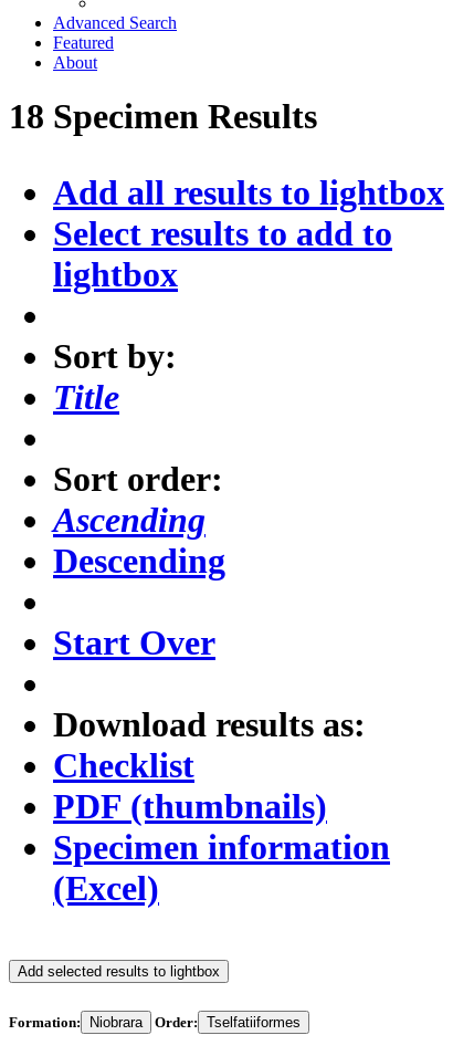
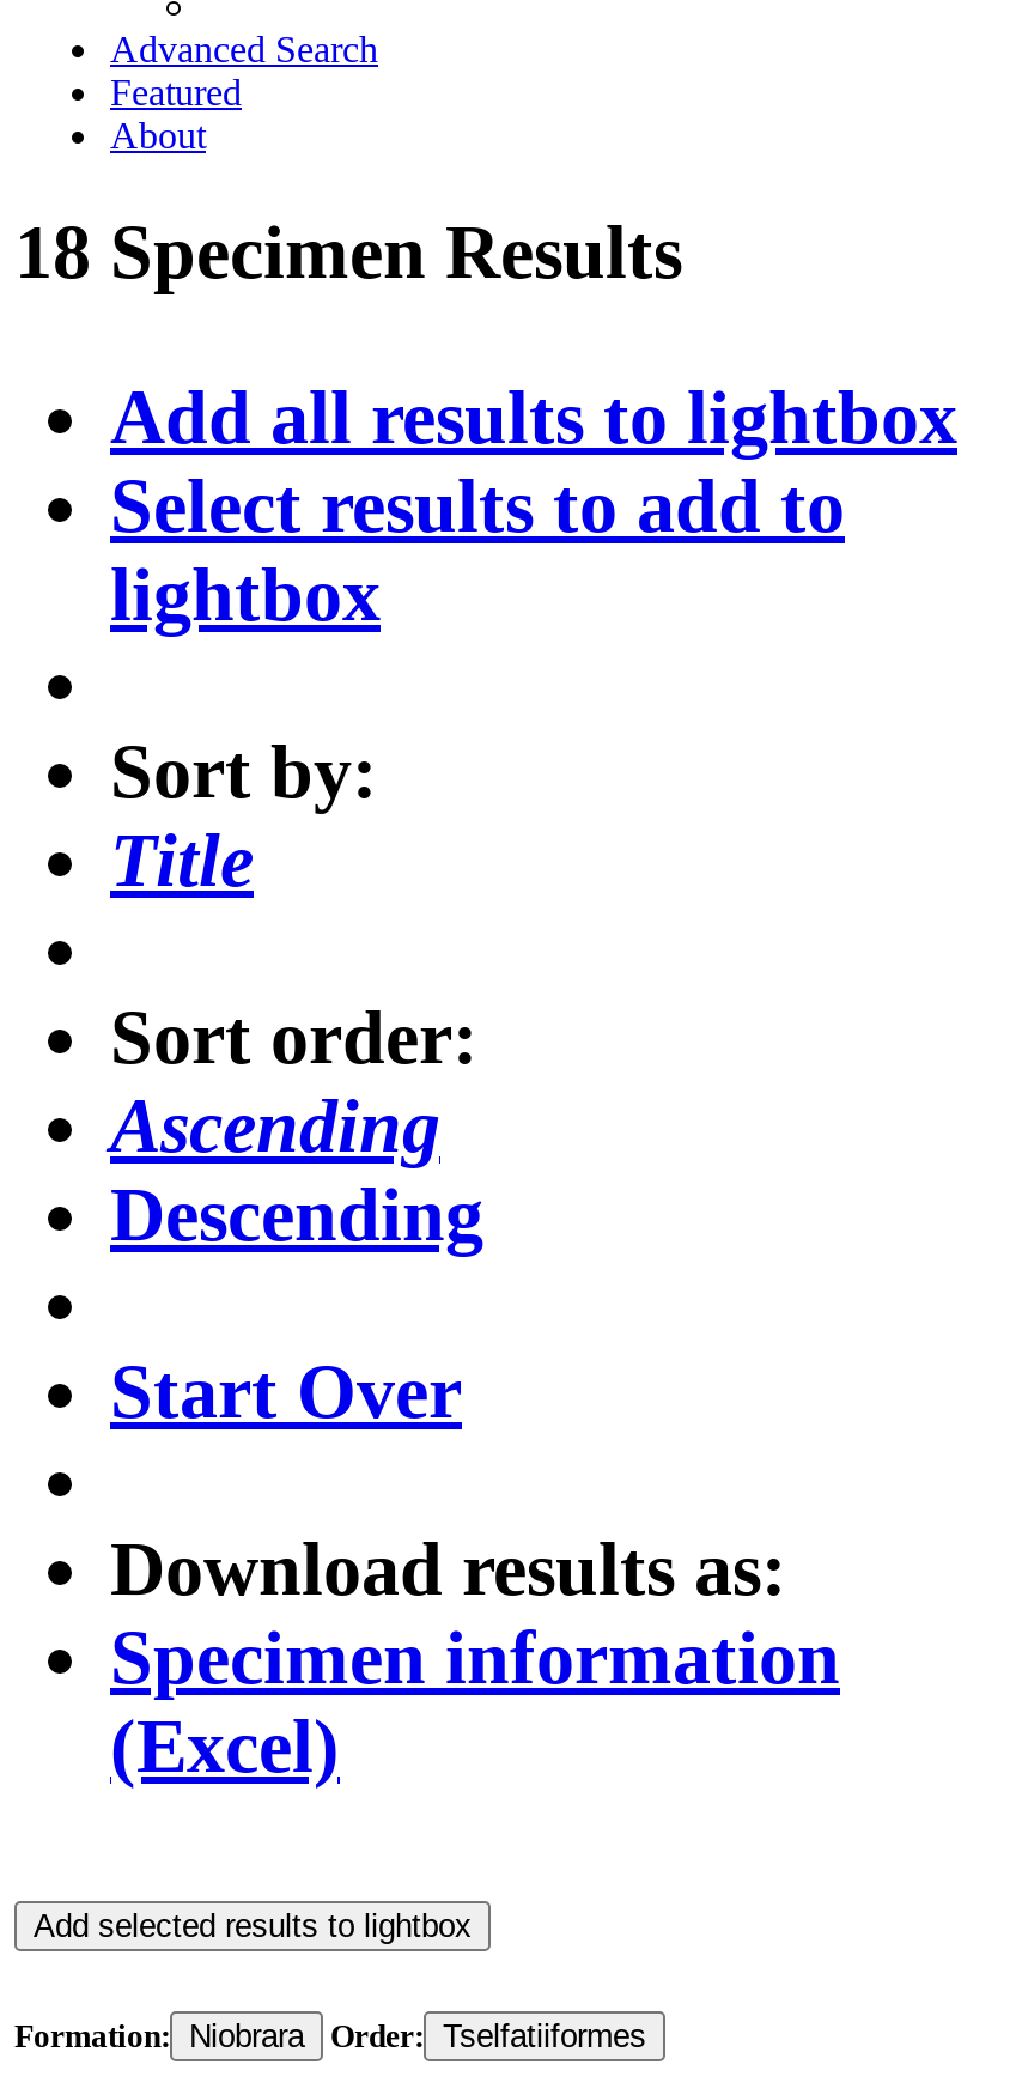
- Checklist
- PDF (thumbnails)
